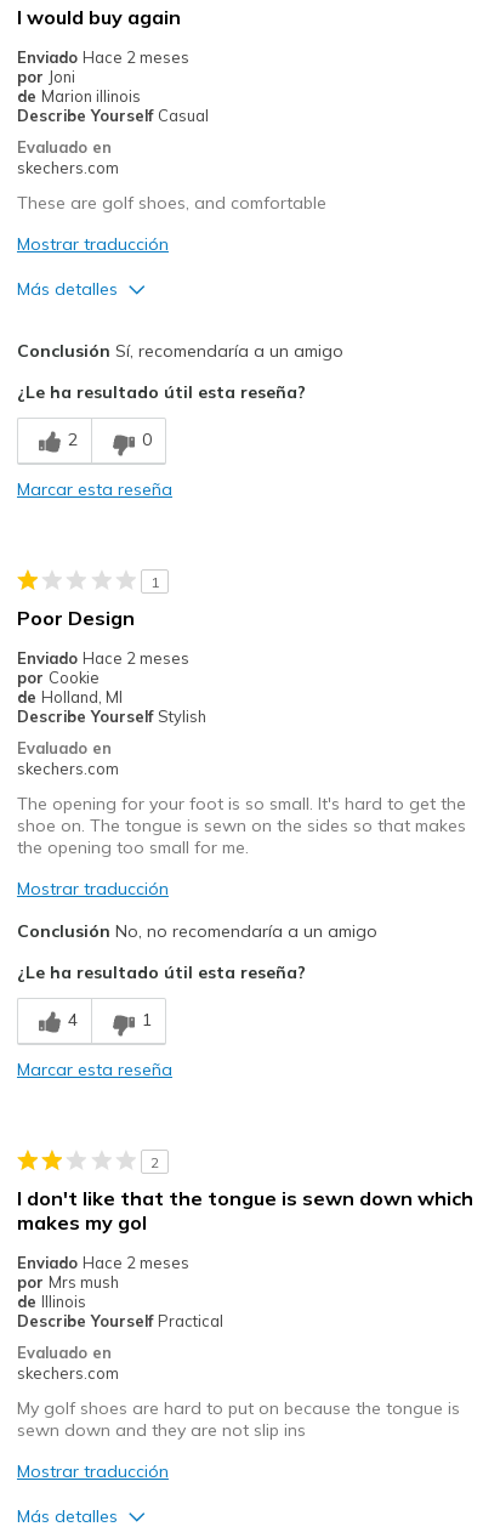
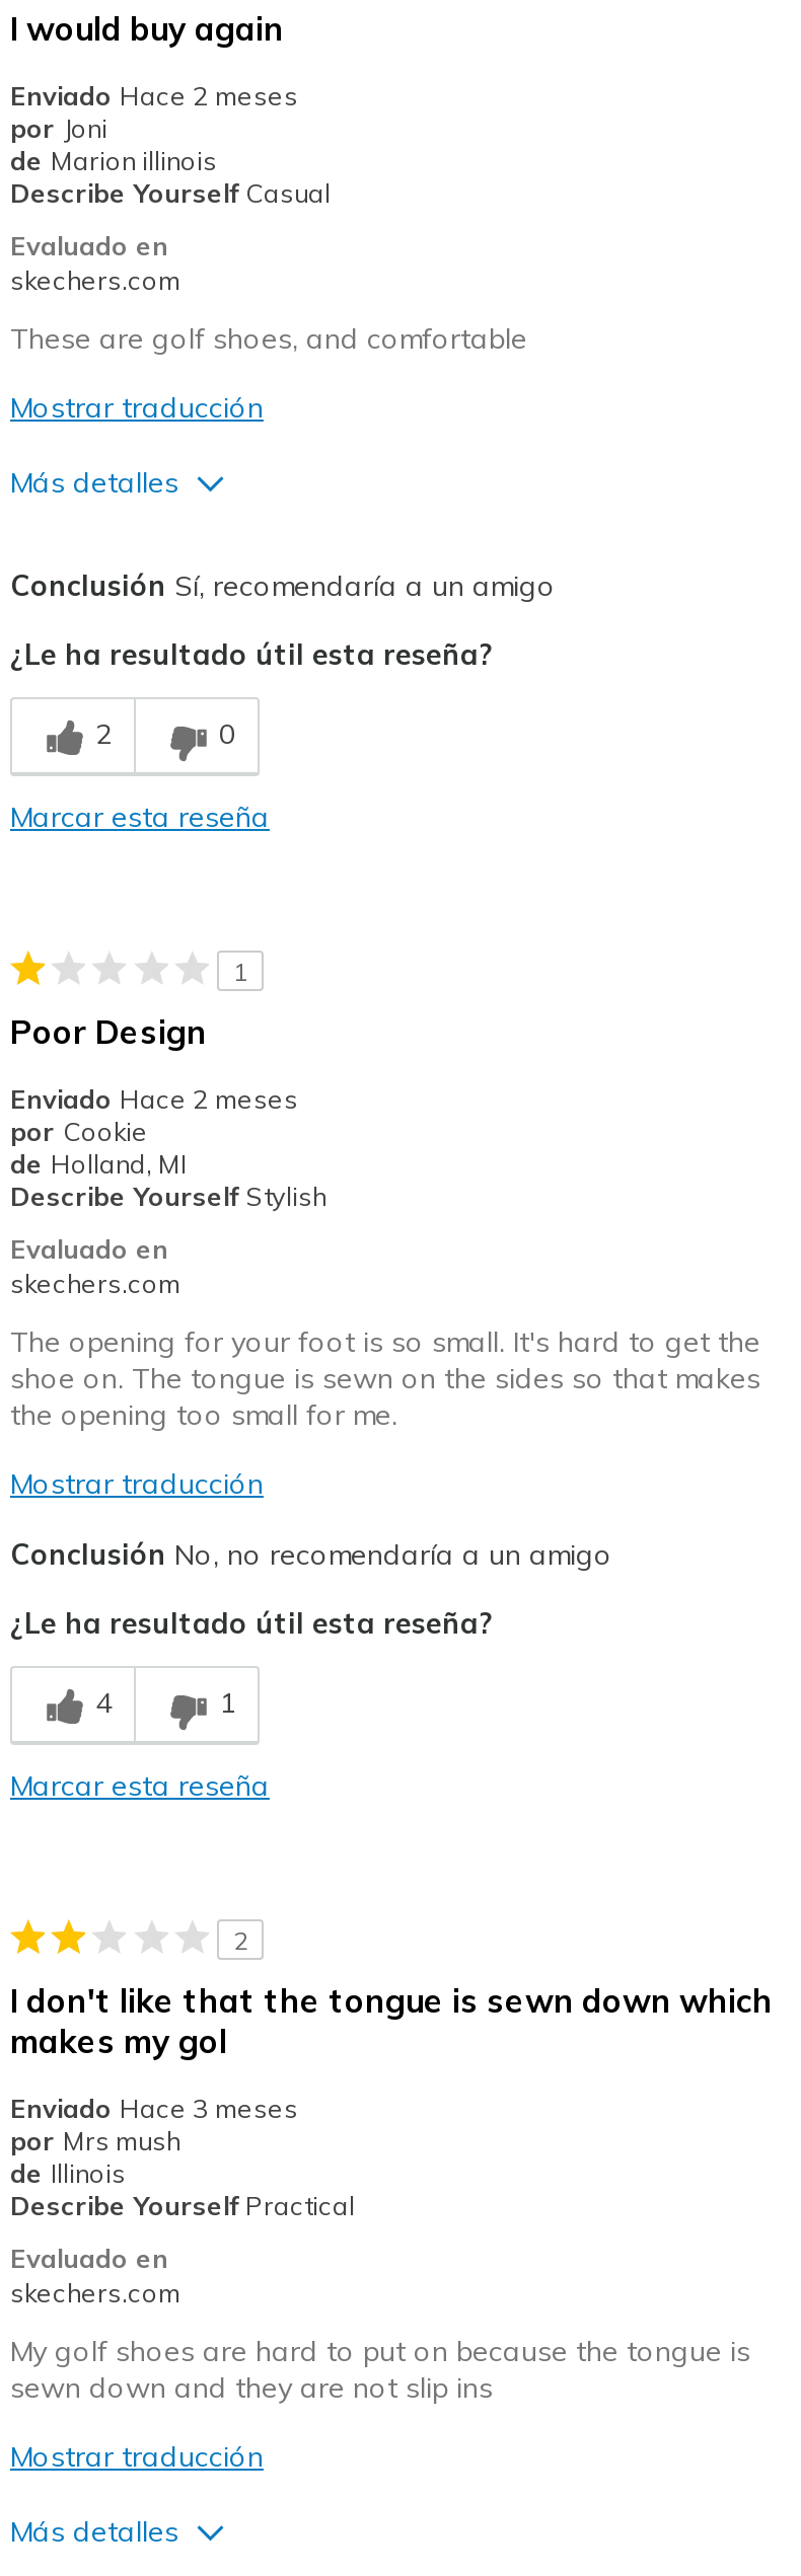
- Enviado Hace 2 meses
+ Enviado Hace 3 meses
